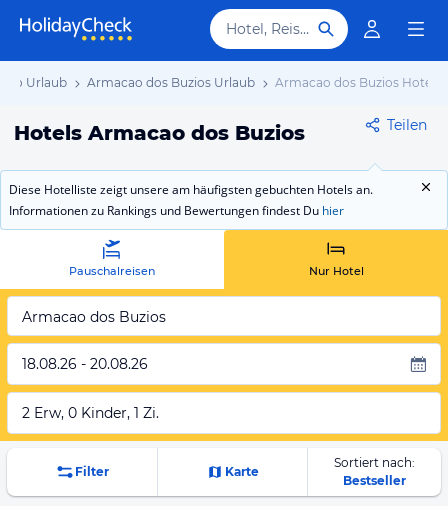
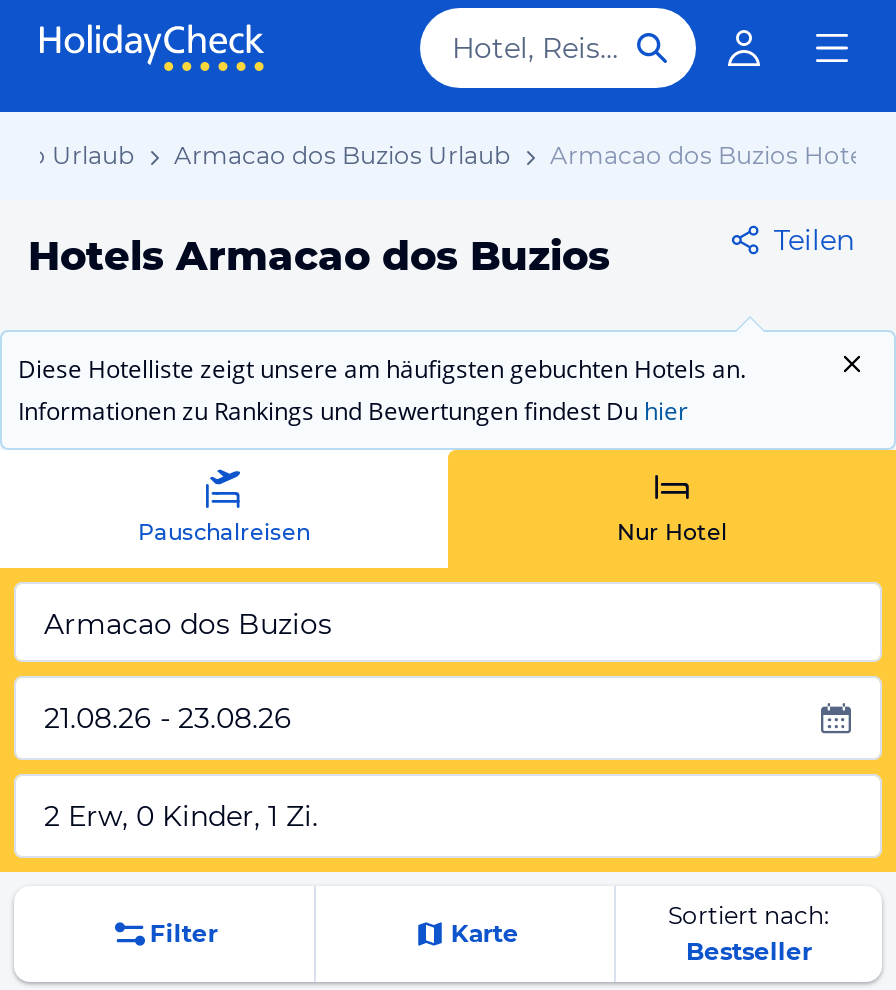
- 18.08.26 - 20.08.26
+ 21.08.26 - 23.08.26
